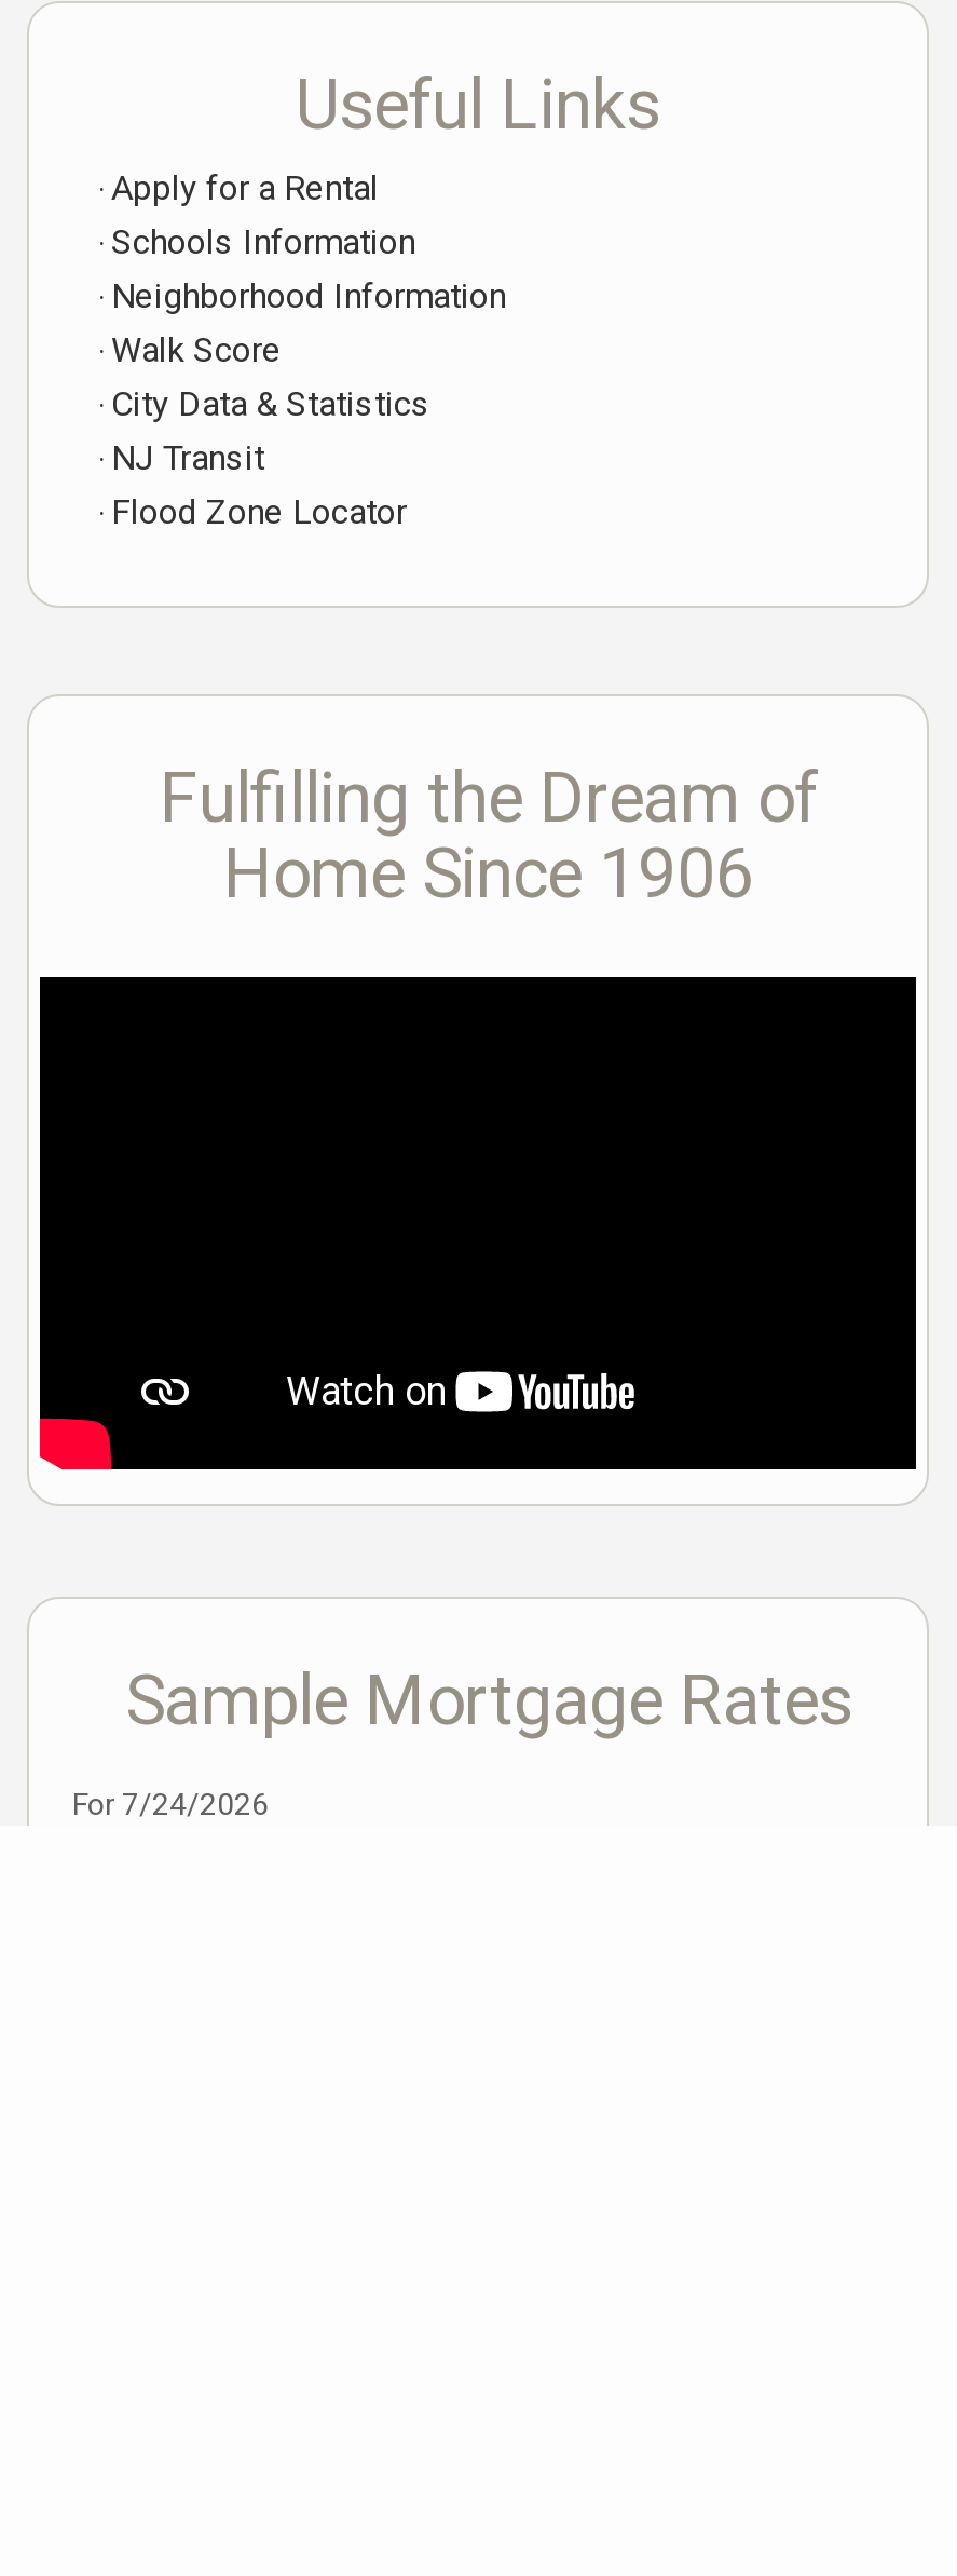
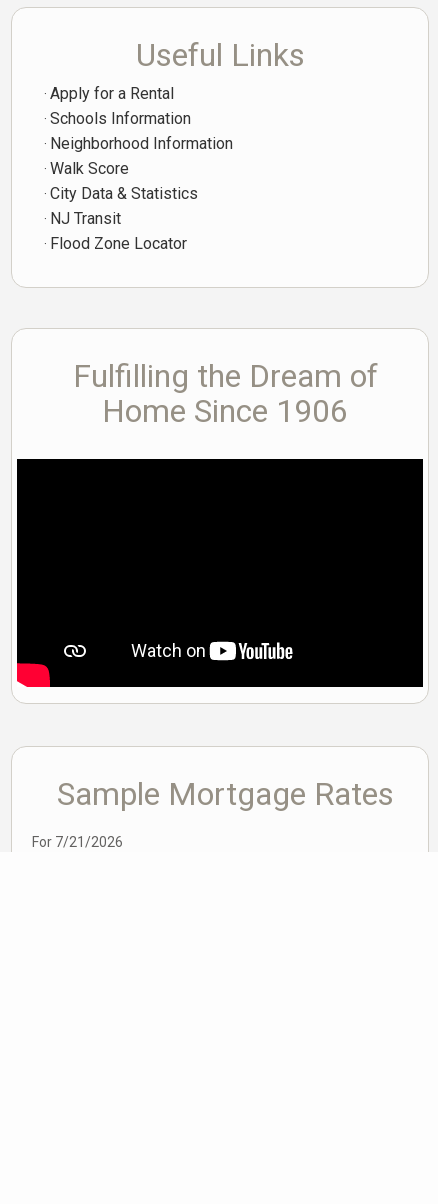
- For 7/24/2026
+ For 7/21/2026
